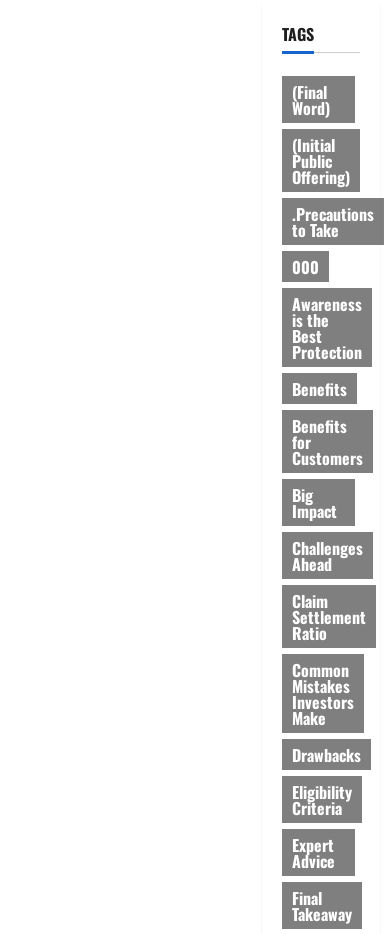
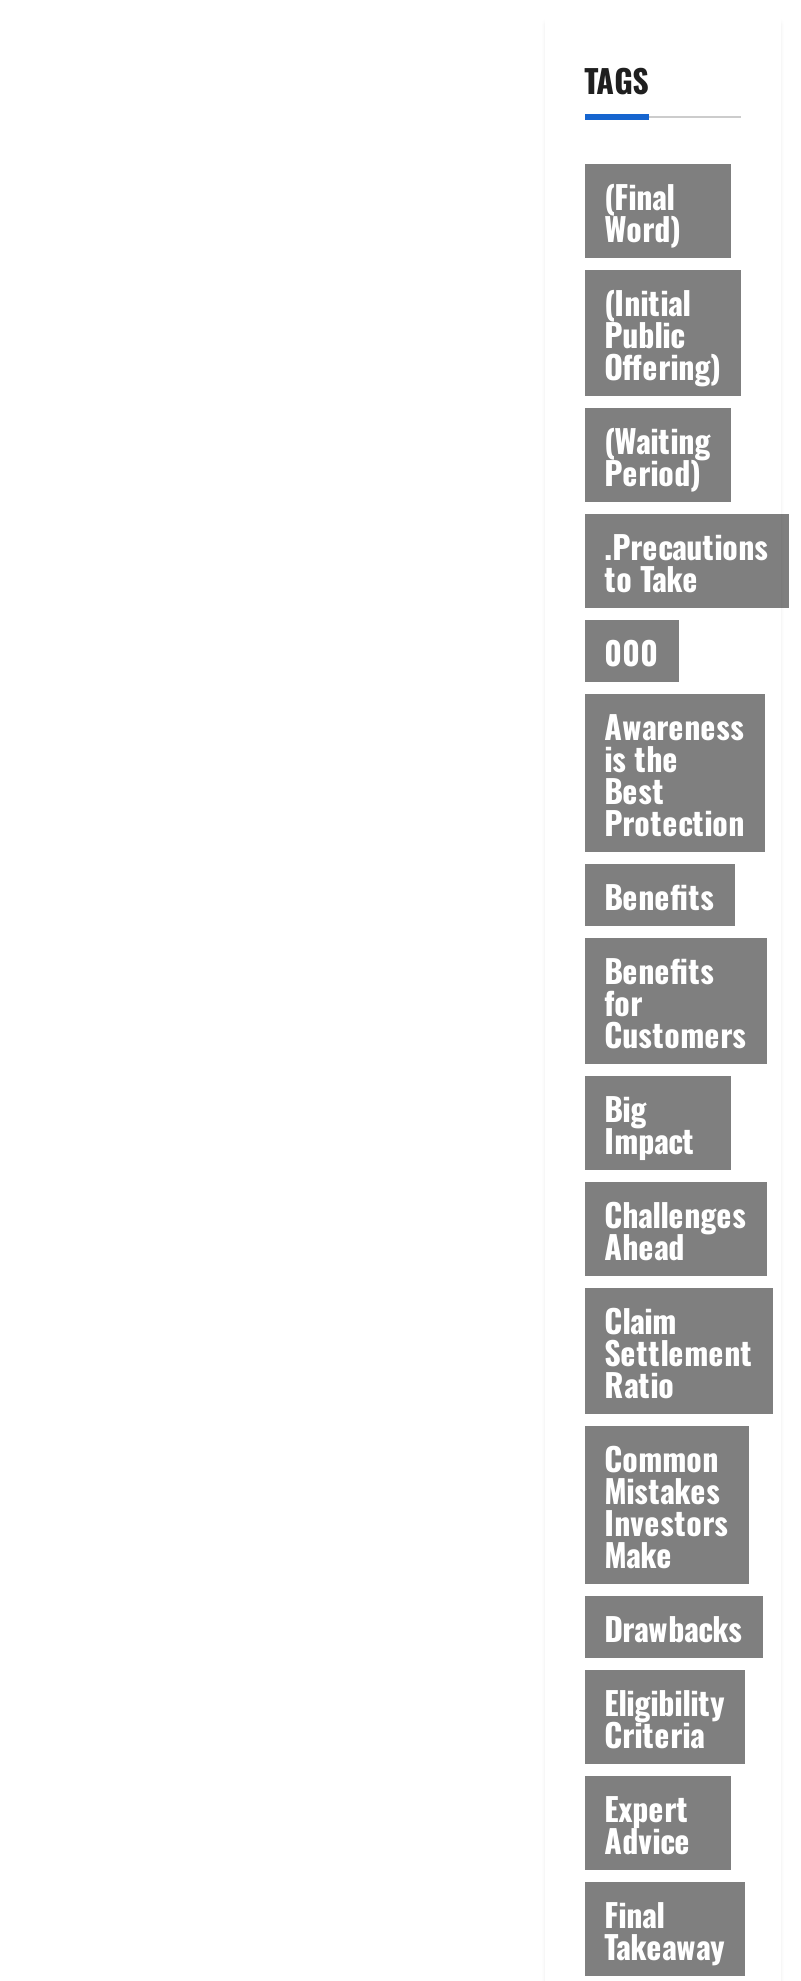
+ (Waiting
+ Period)
